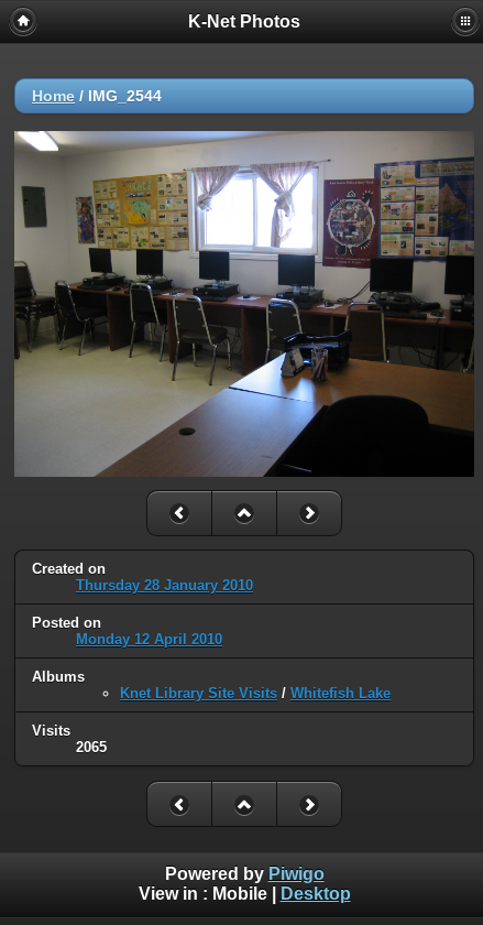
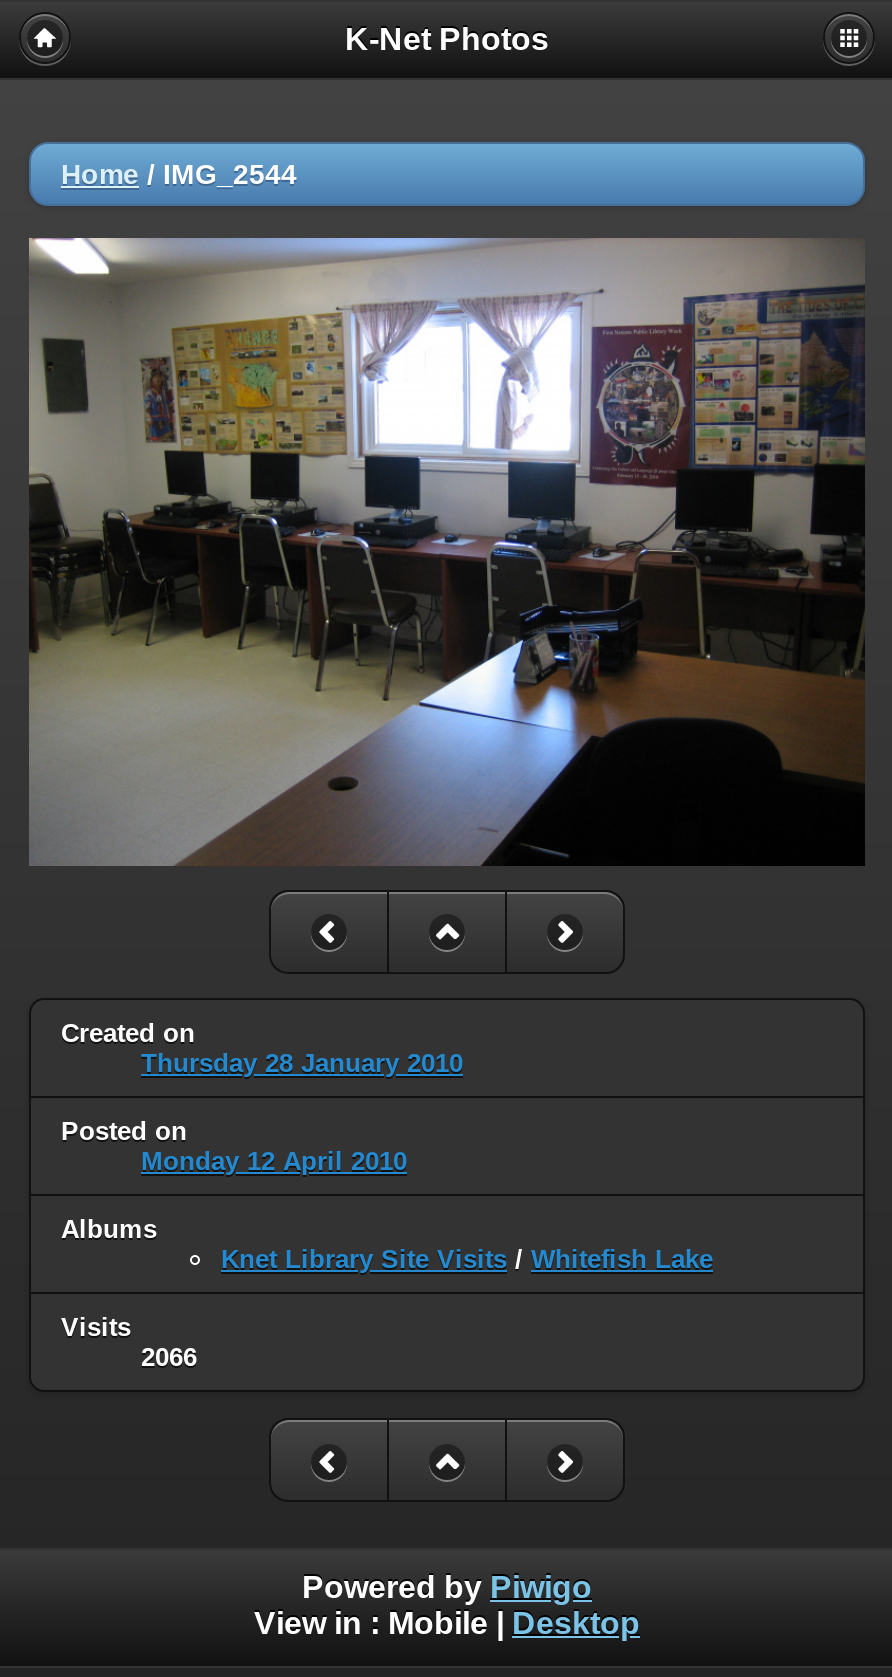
- 2065
+ 2066
